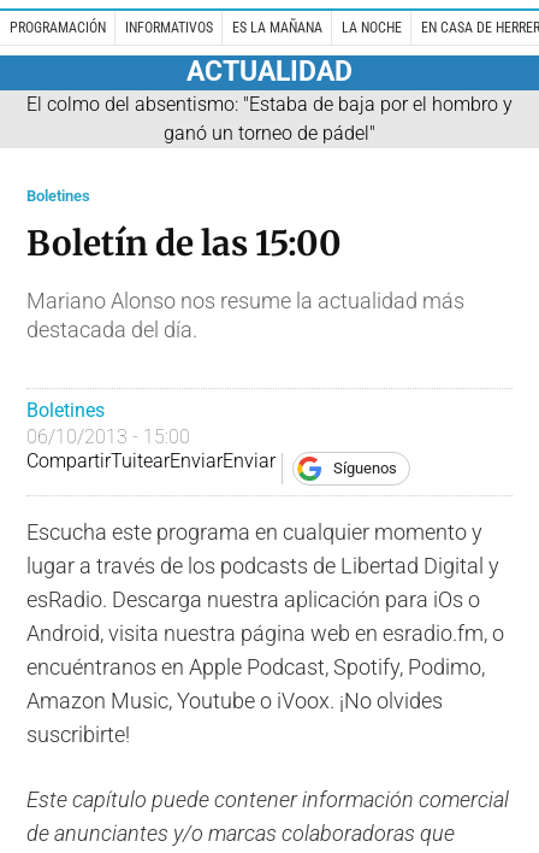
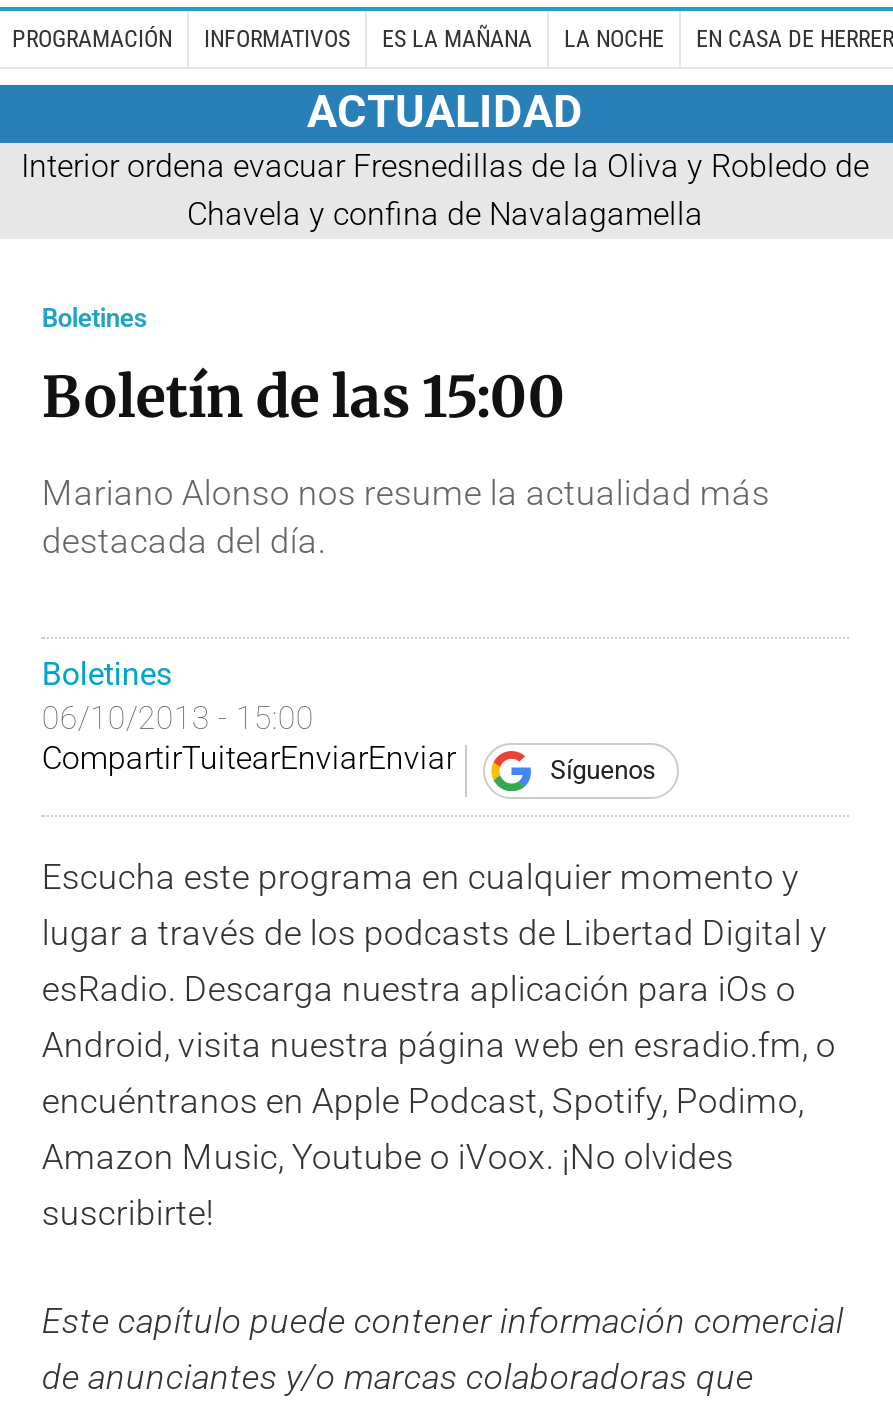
- El colmo del absentismo: "Estaba de baja por el hombro y
- ganó un torneo de pádel"
+ Interior ordena evacuar Fresnedillas de la Oliva y Robledo de
+ Chavela y confina de Navalagamella
